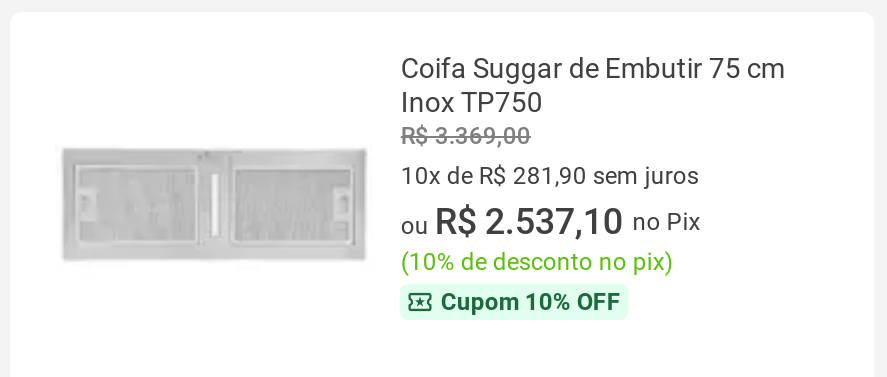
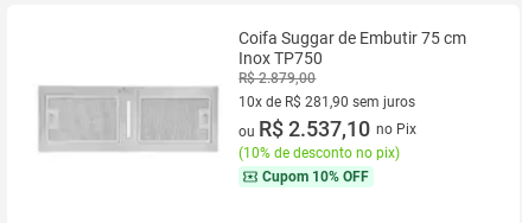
- R$ 3.369,00
+ R$ 2.879,00
